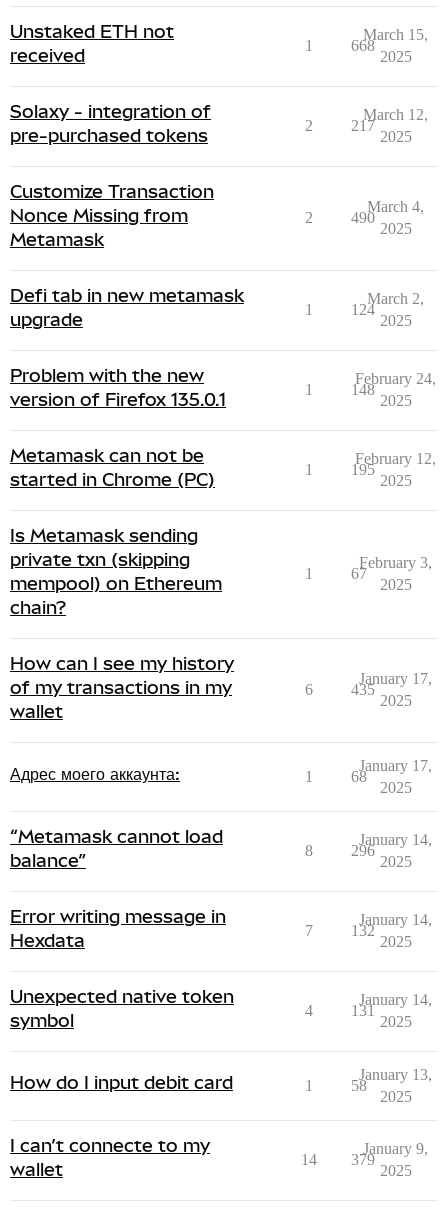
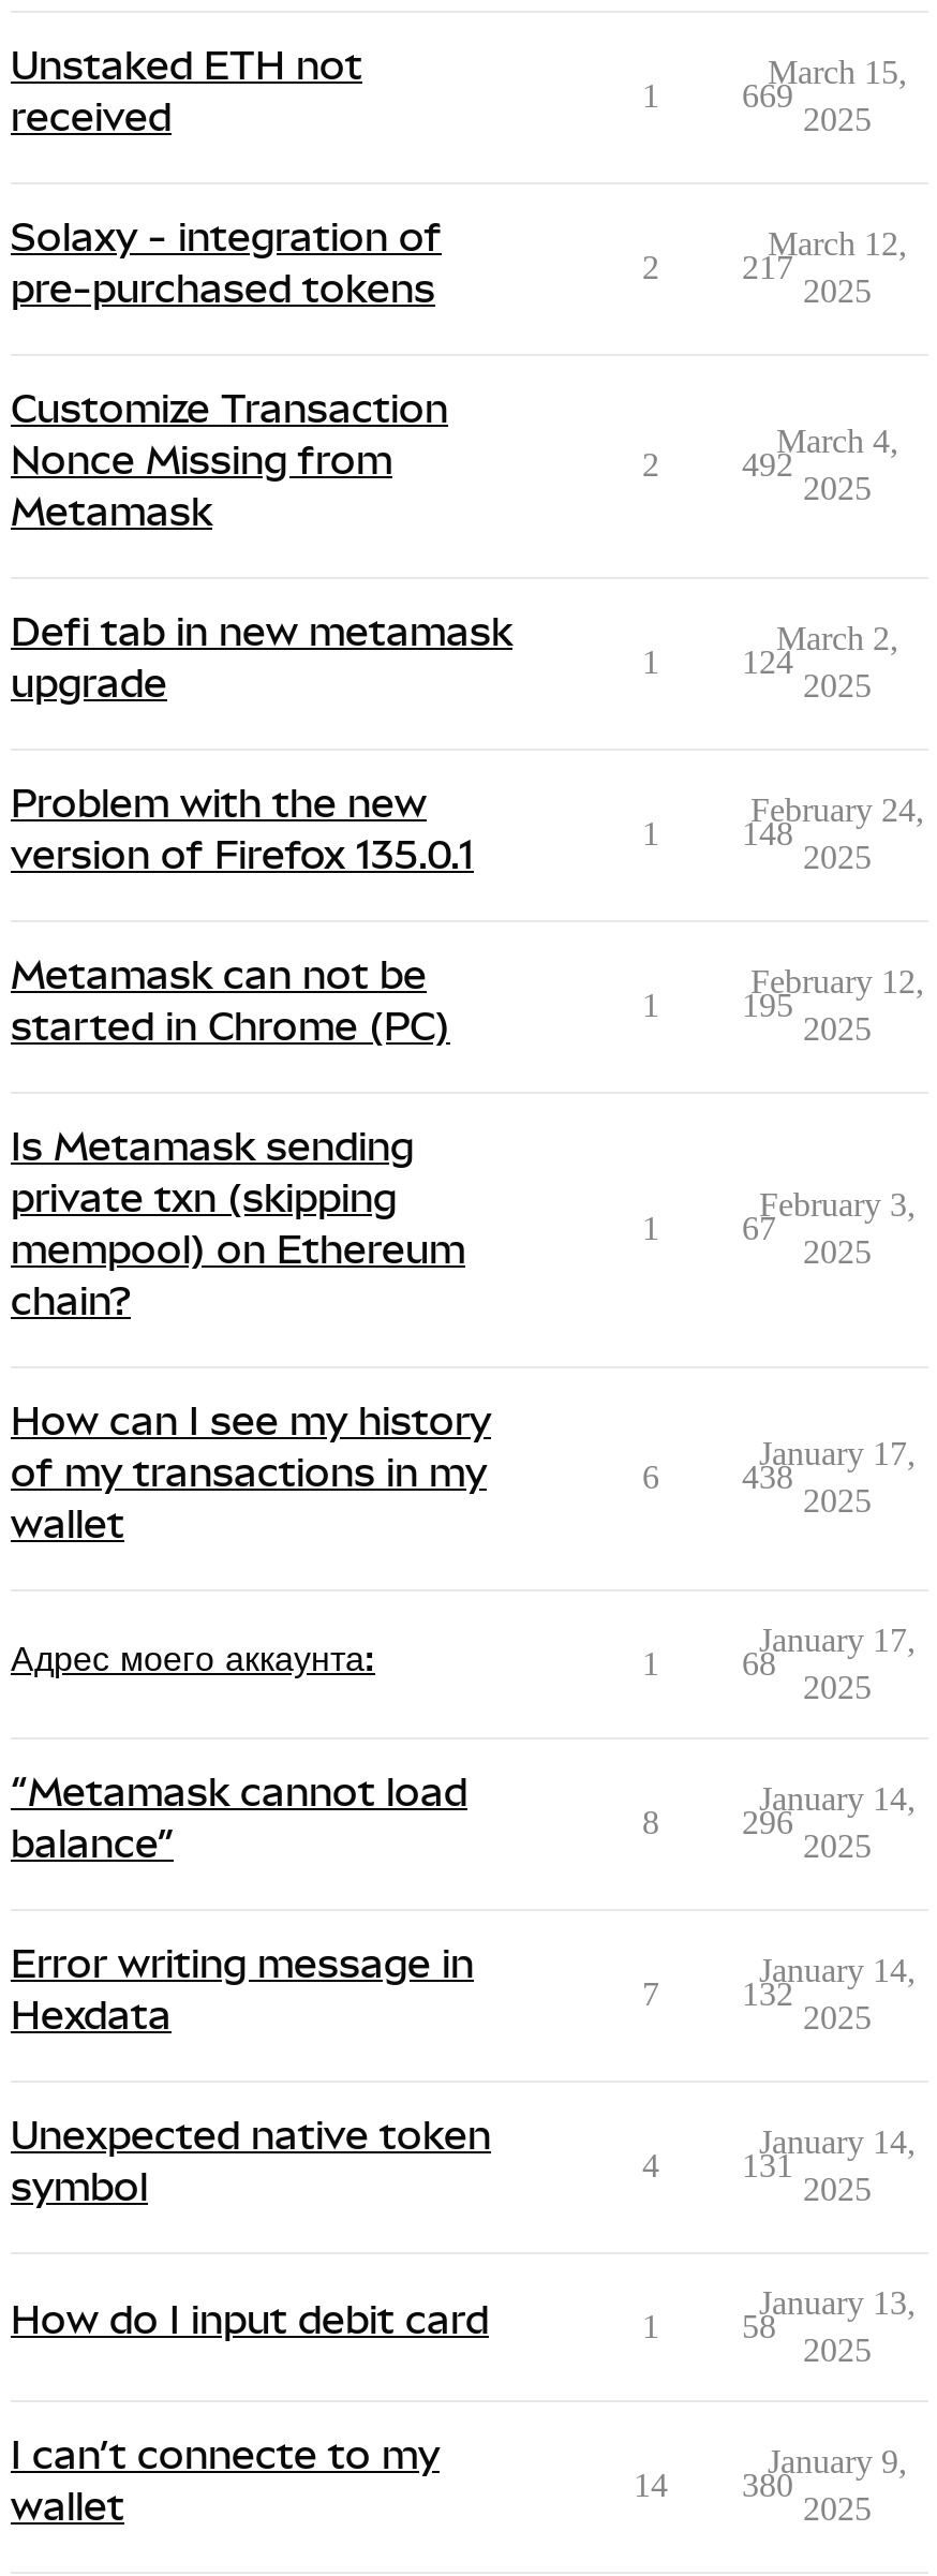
- 668
+ 669

- 490
+ 492

- 435
+ 438

- 379
+ 380
